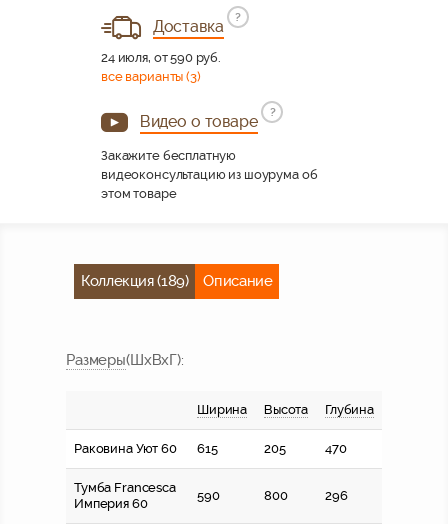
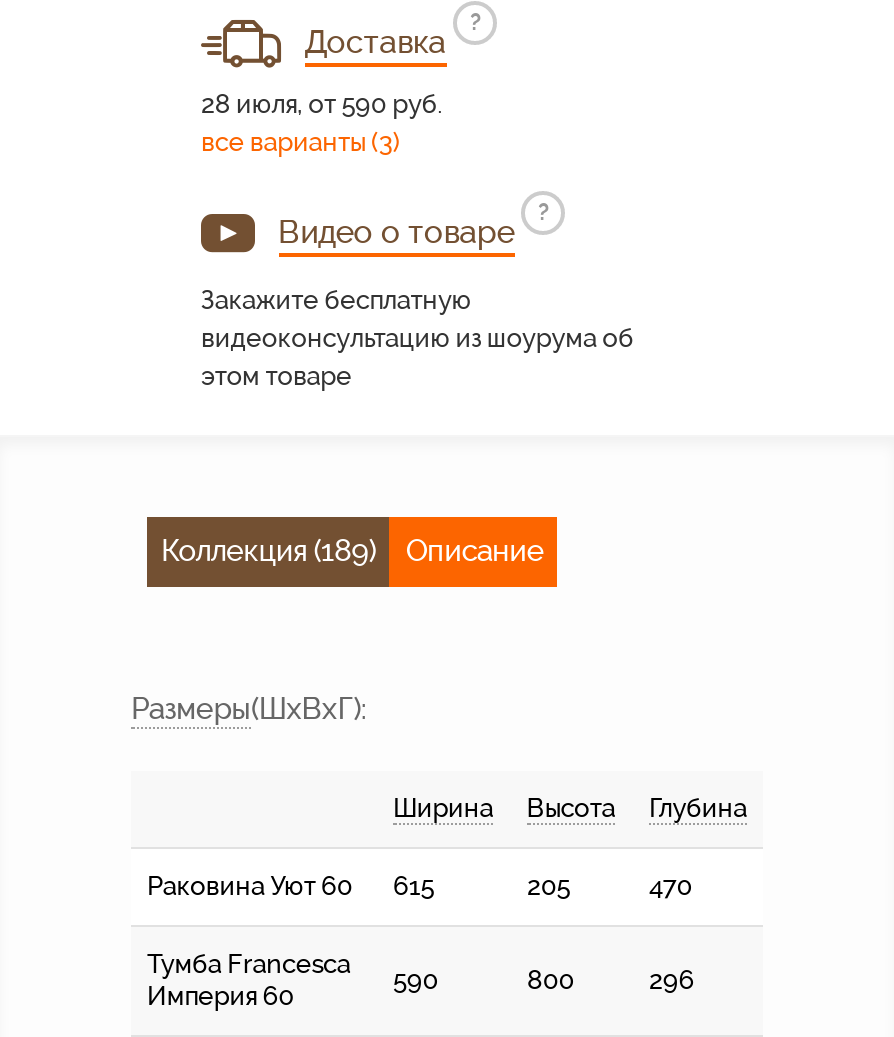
- 24 июля, от 590 руб.
+ 28 июля, от 590 руб.
